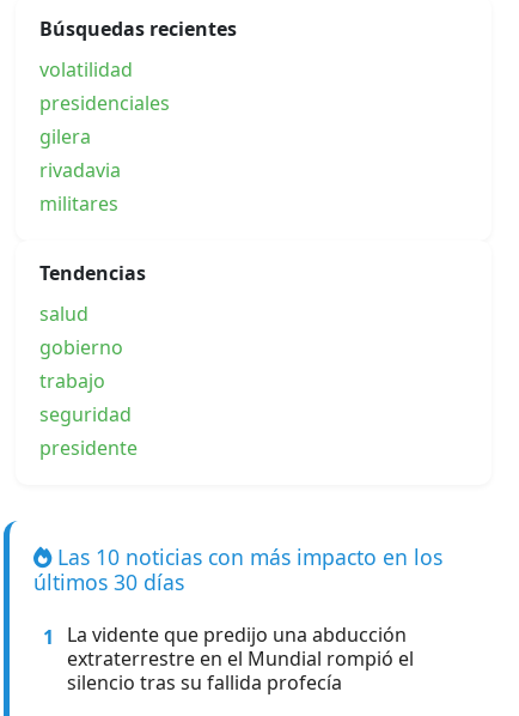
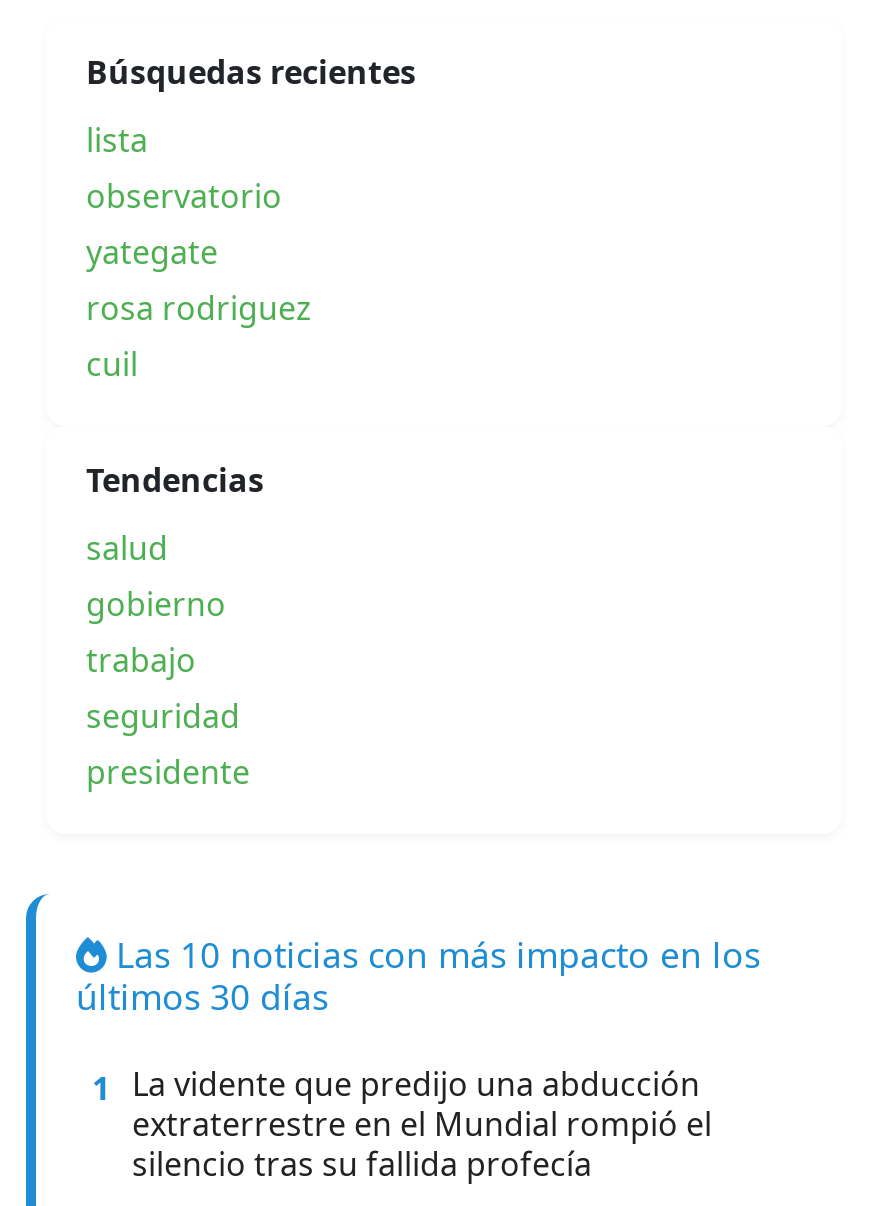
- volatilidad
- presidenciales
- gilera
- rivadavia
- militares
+ lista
+ observatorio
+ yategate
+ rosa rodriguez
+ cuil
